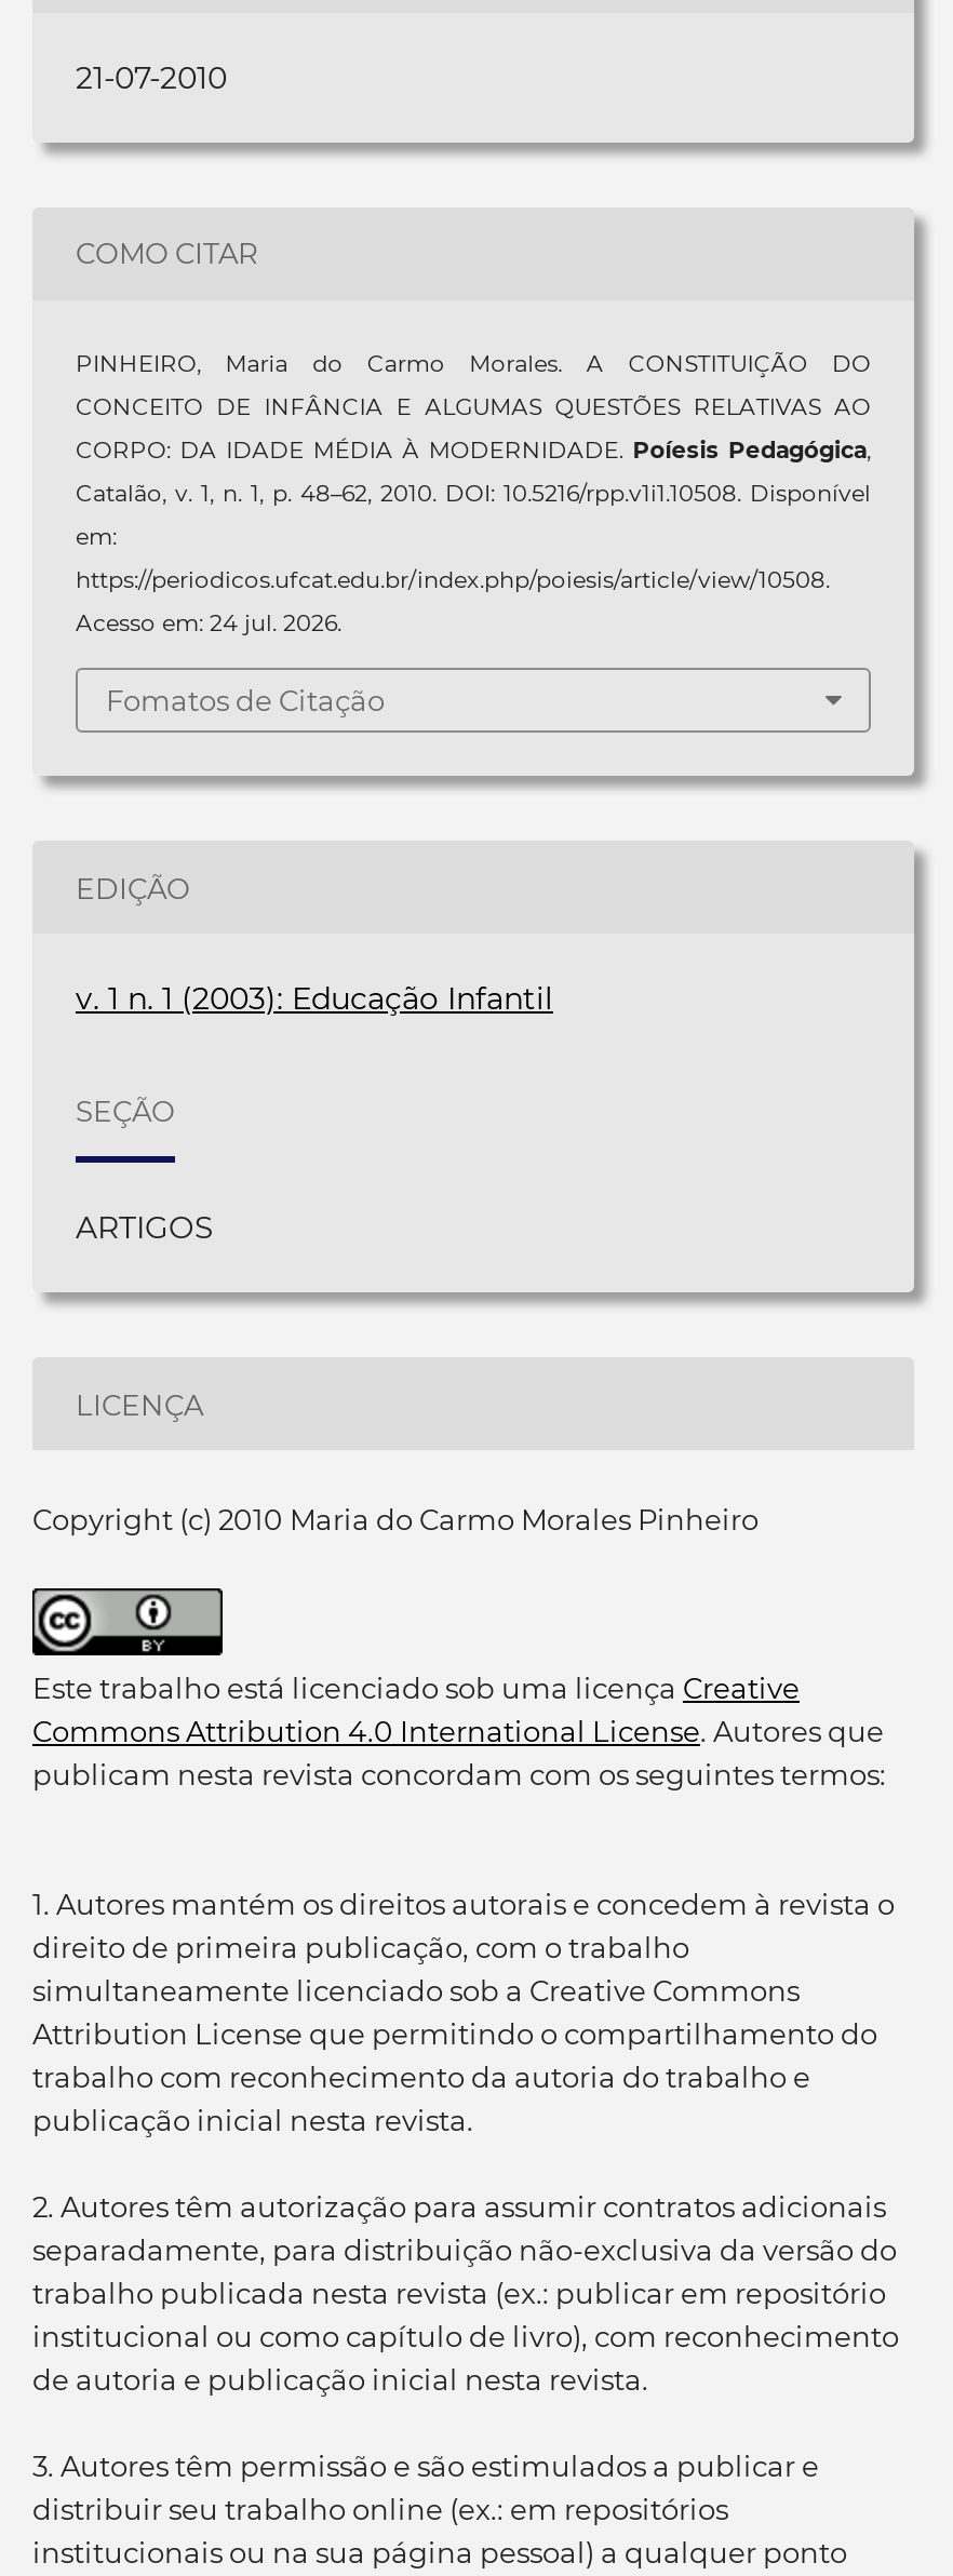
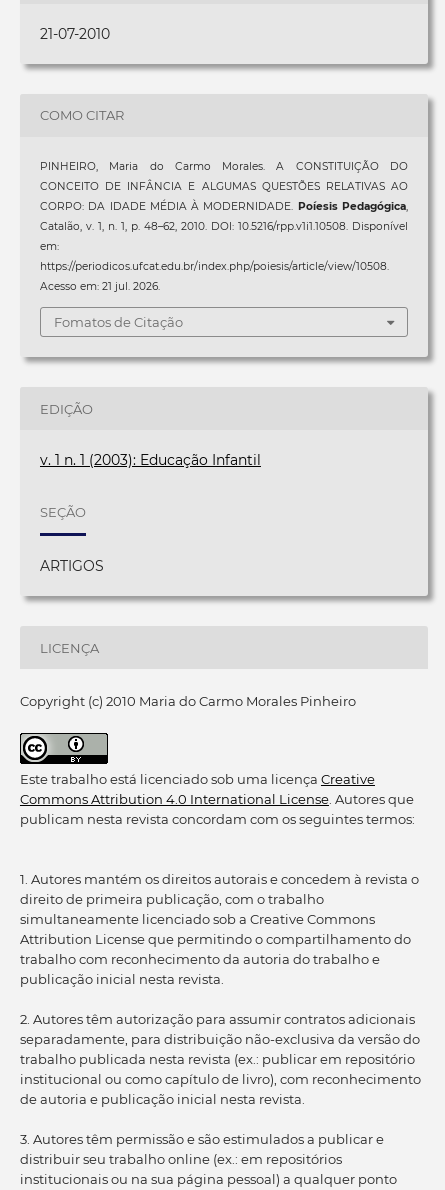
- Acesso em: 24 jul. 2026.
+ Acesso em: 21 jul. 2026.
